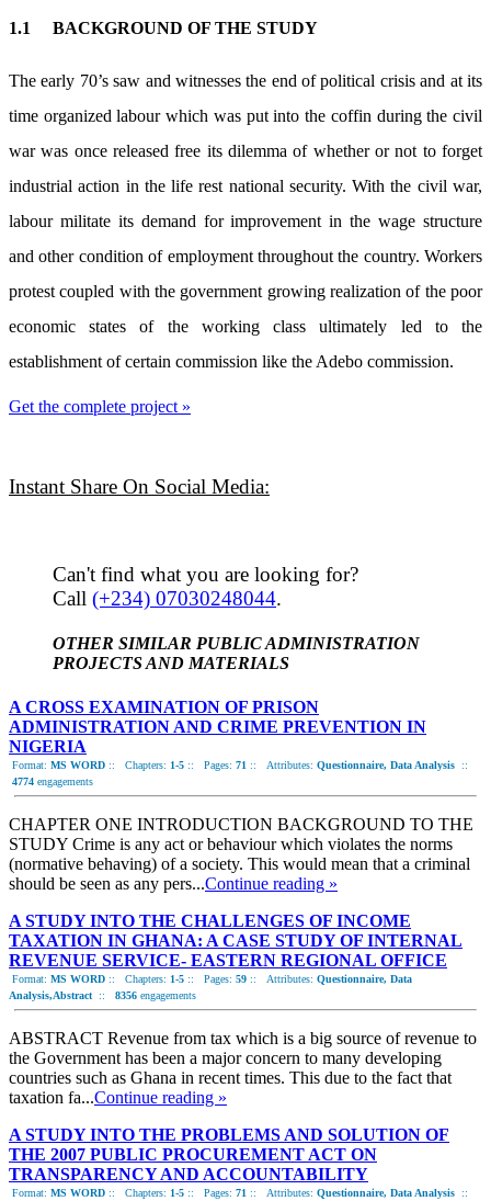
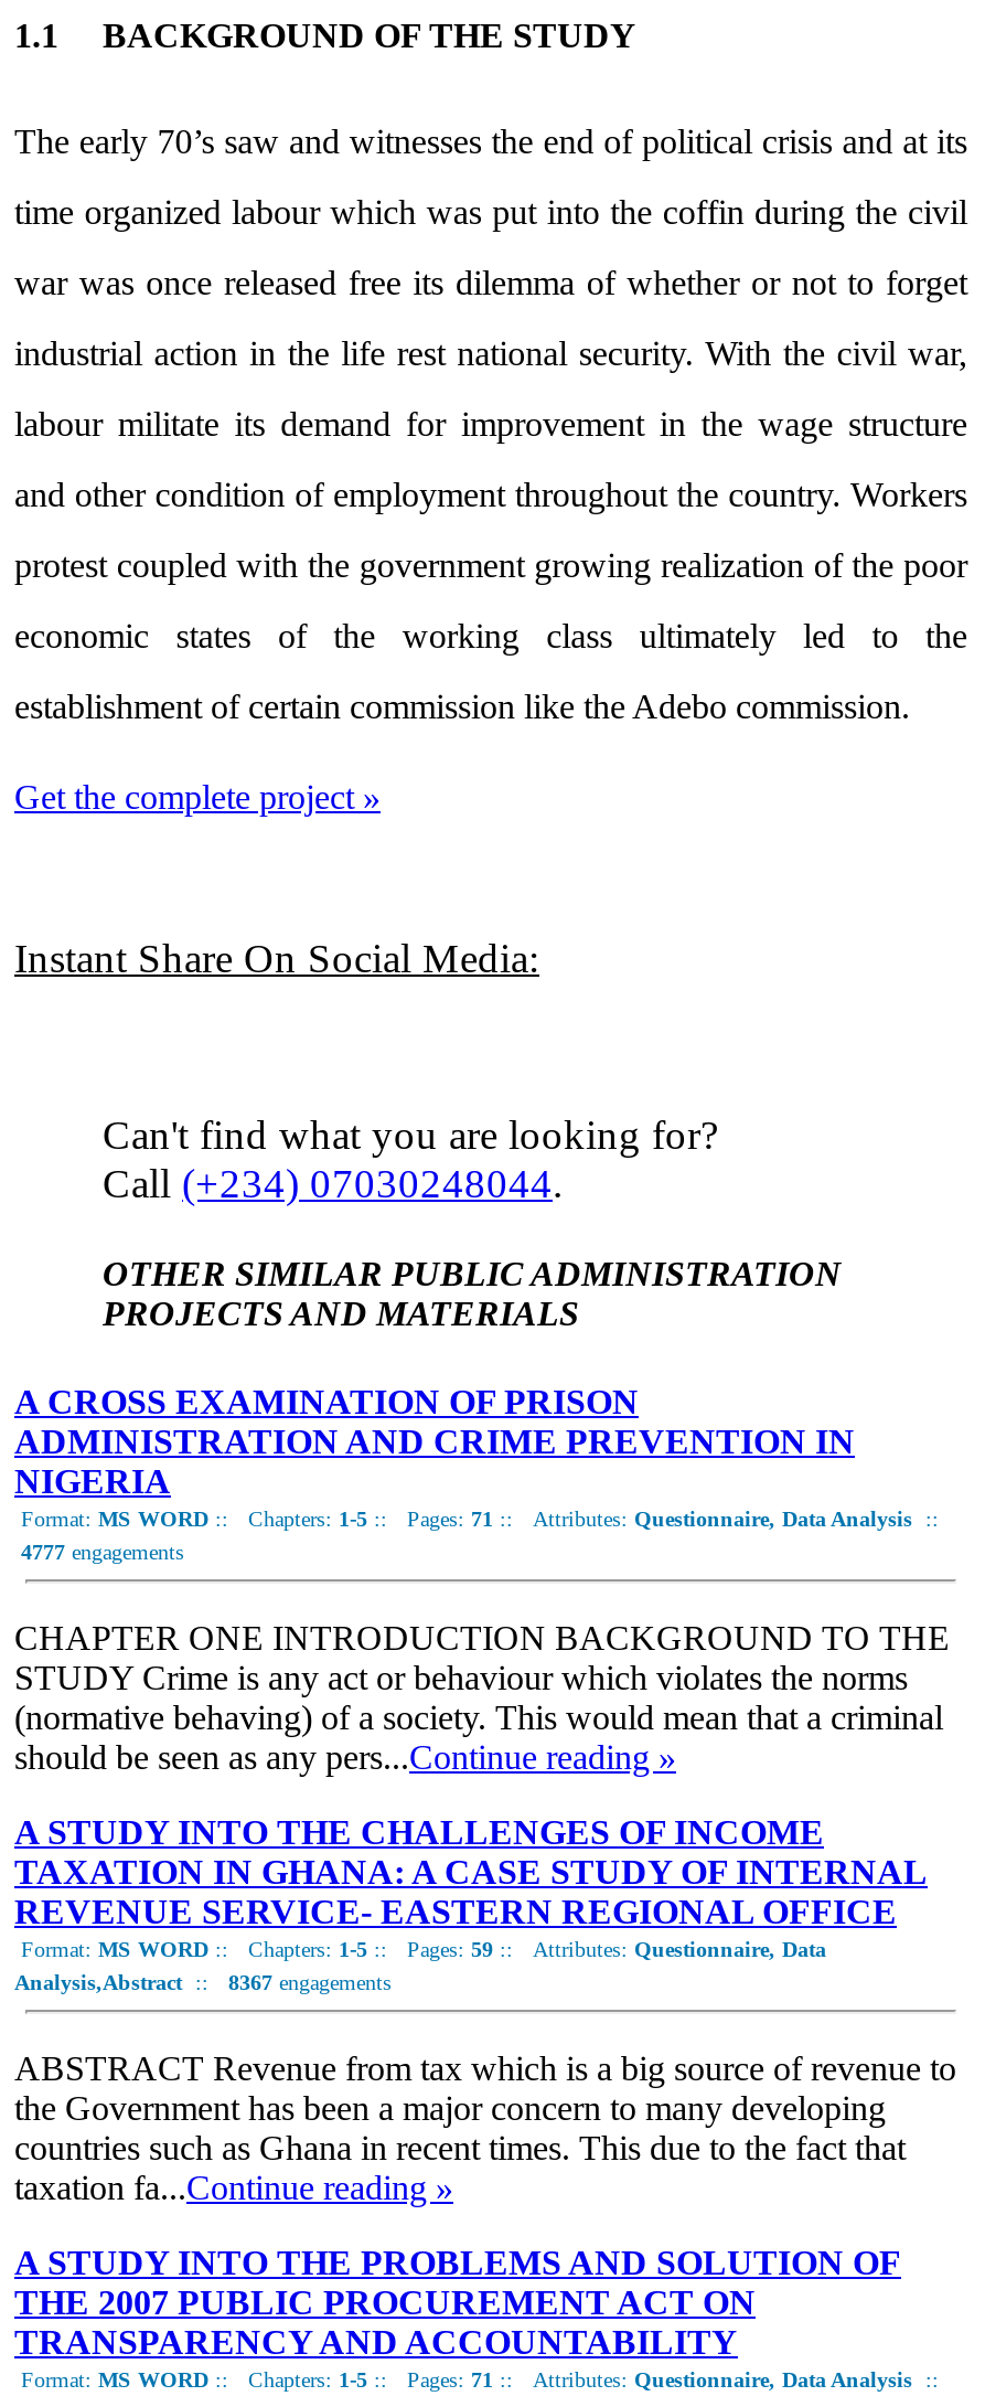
- 4774 engagements
+ 4777 engagements

- Analysis,Abstract:: 8356 engagements
+ Analysis,Abstract:: 8367 engagements
